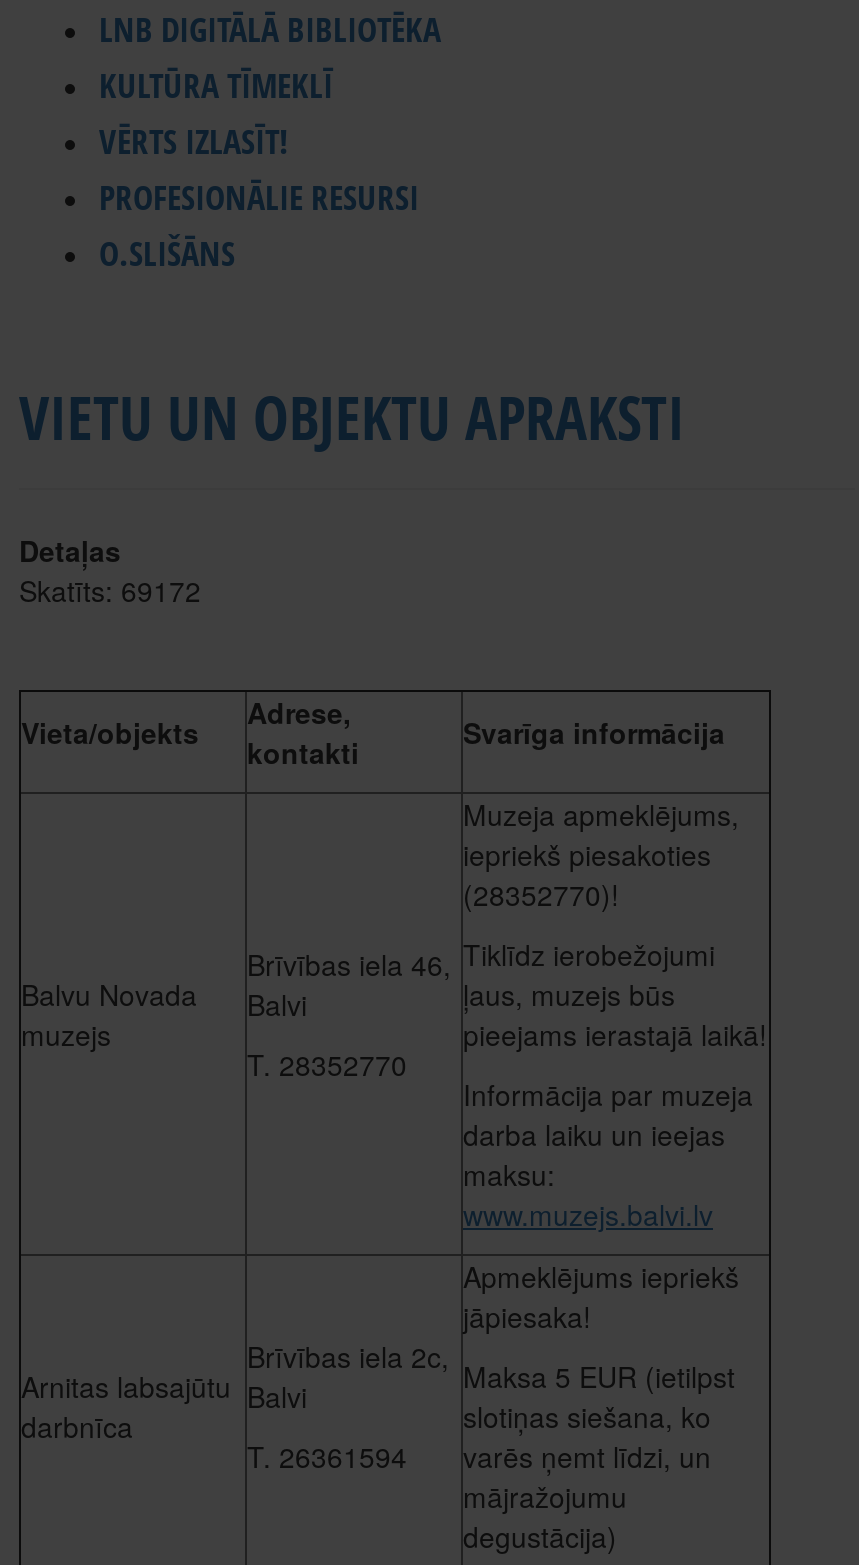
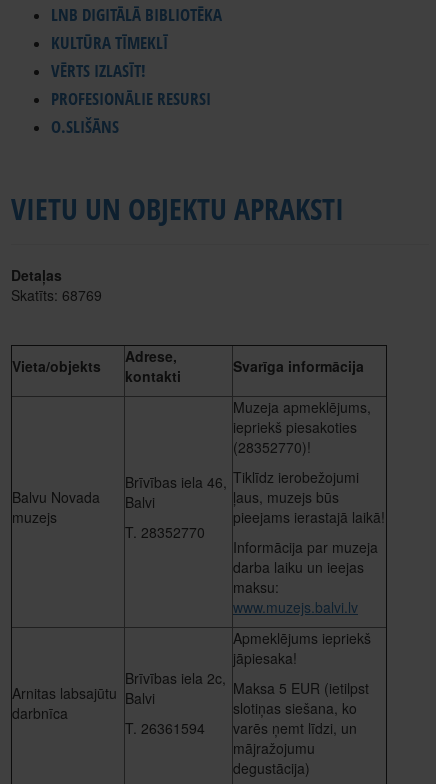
- Skatīts: 69172
+ Skatīts: 68769
